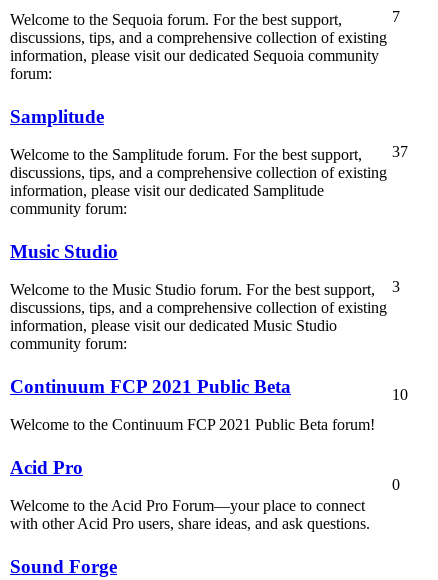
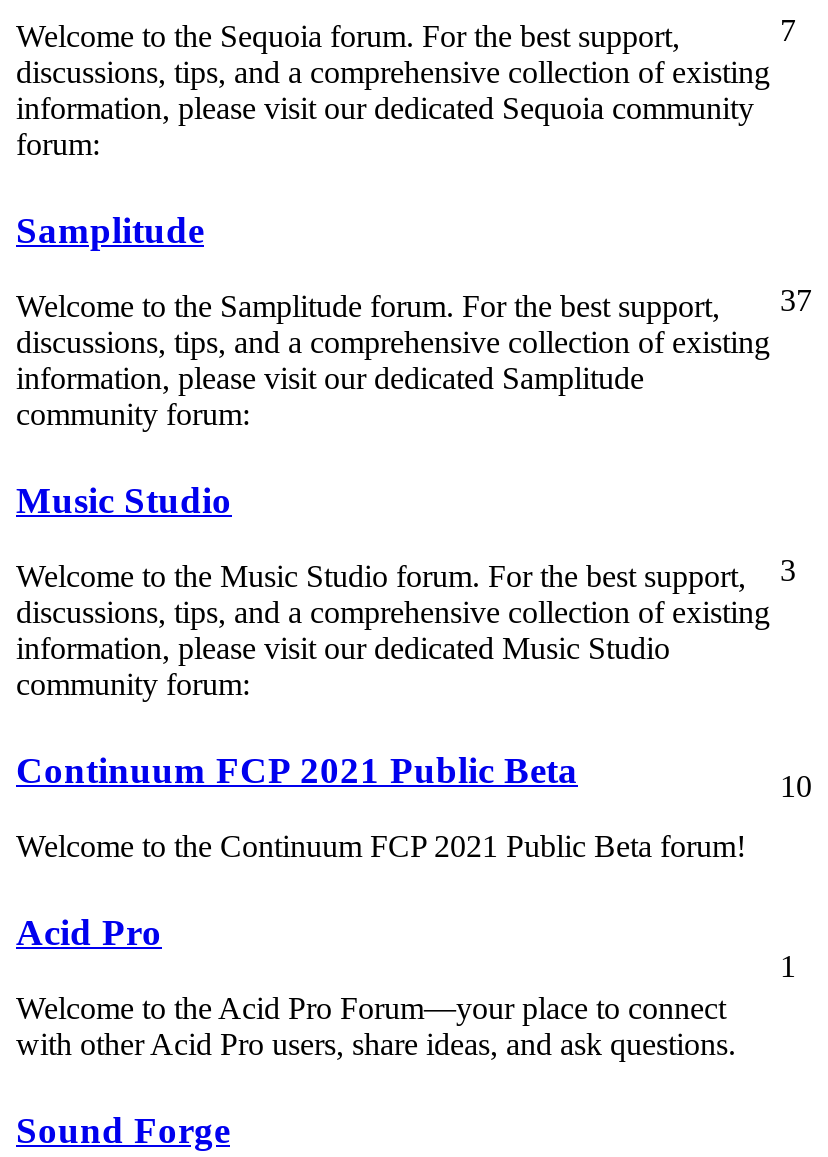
- 0
+ 1
